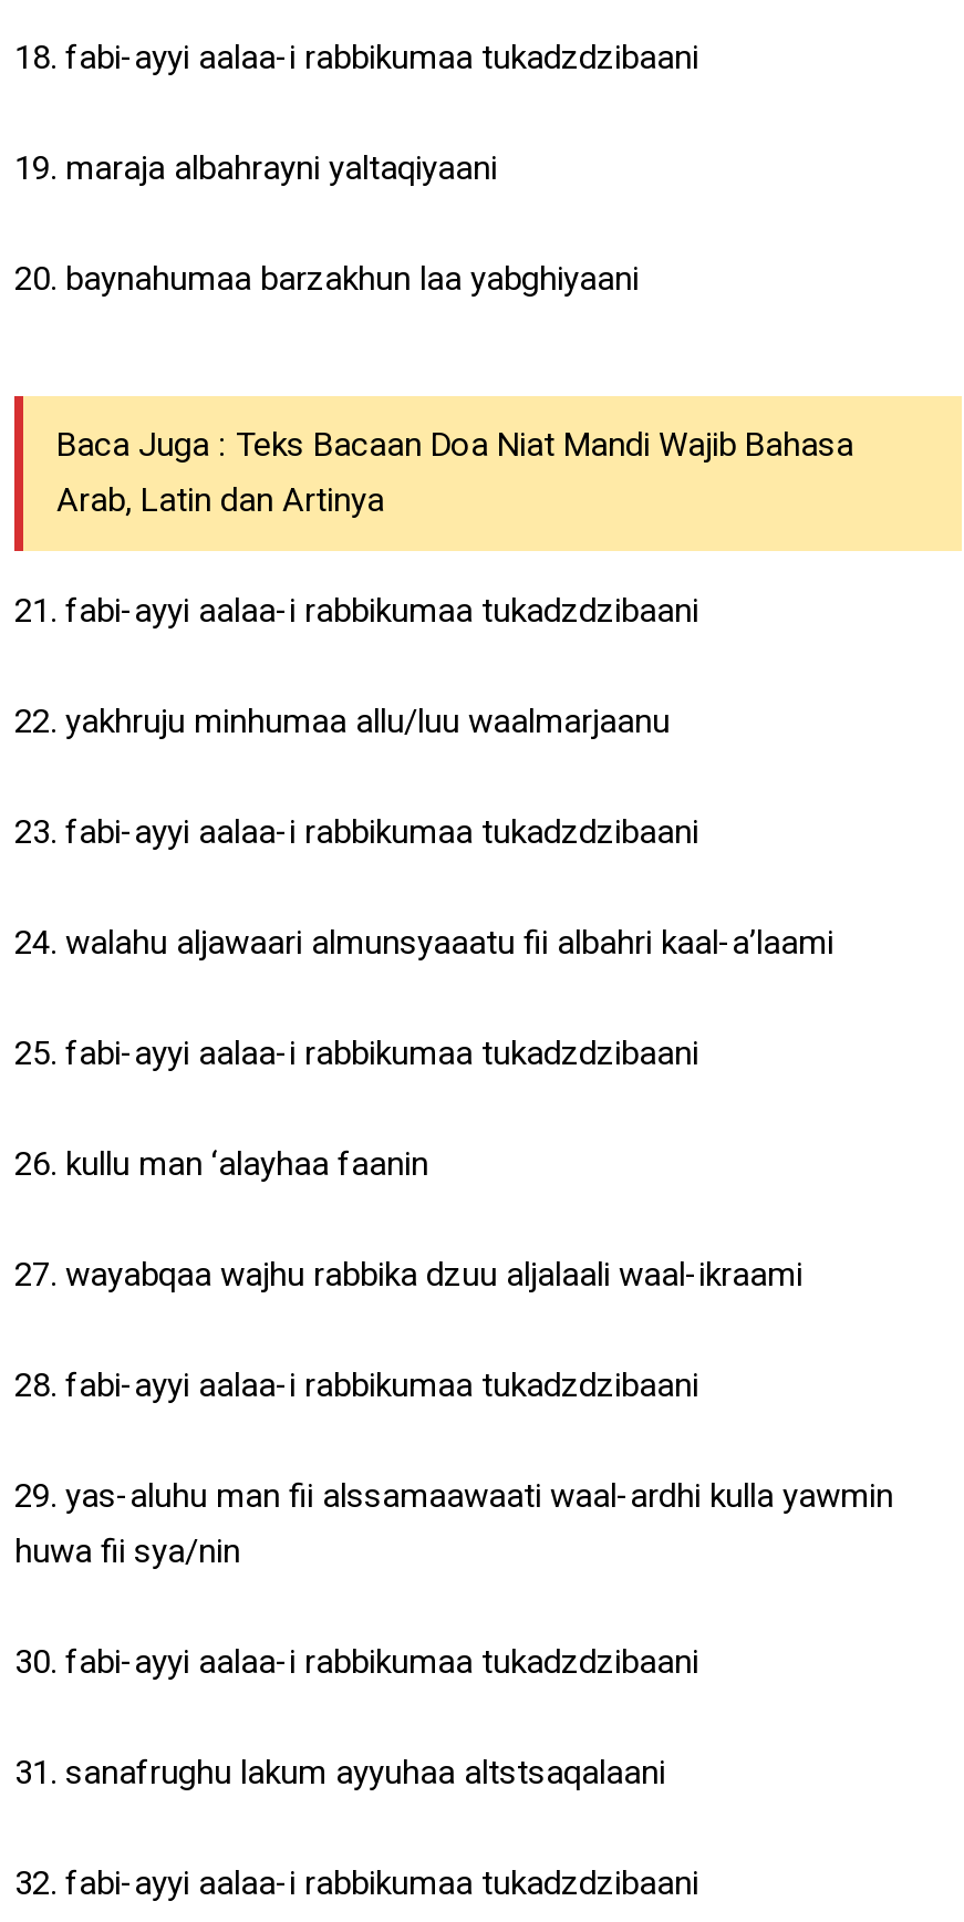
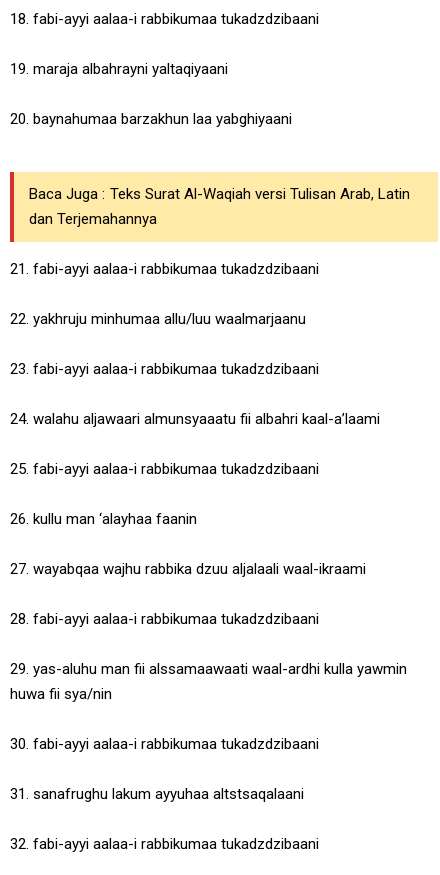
- Baca Juga : Teks Bacaan Doa Niat Mandi Wajib Bahasa
- Arab, Latin dan Artinya
+ Baca Juga : Teks Surat Al-Waqiah versi Tulisan Arab, Latin
+ dan Terjemahannya
